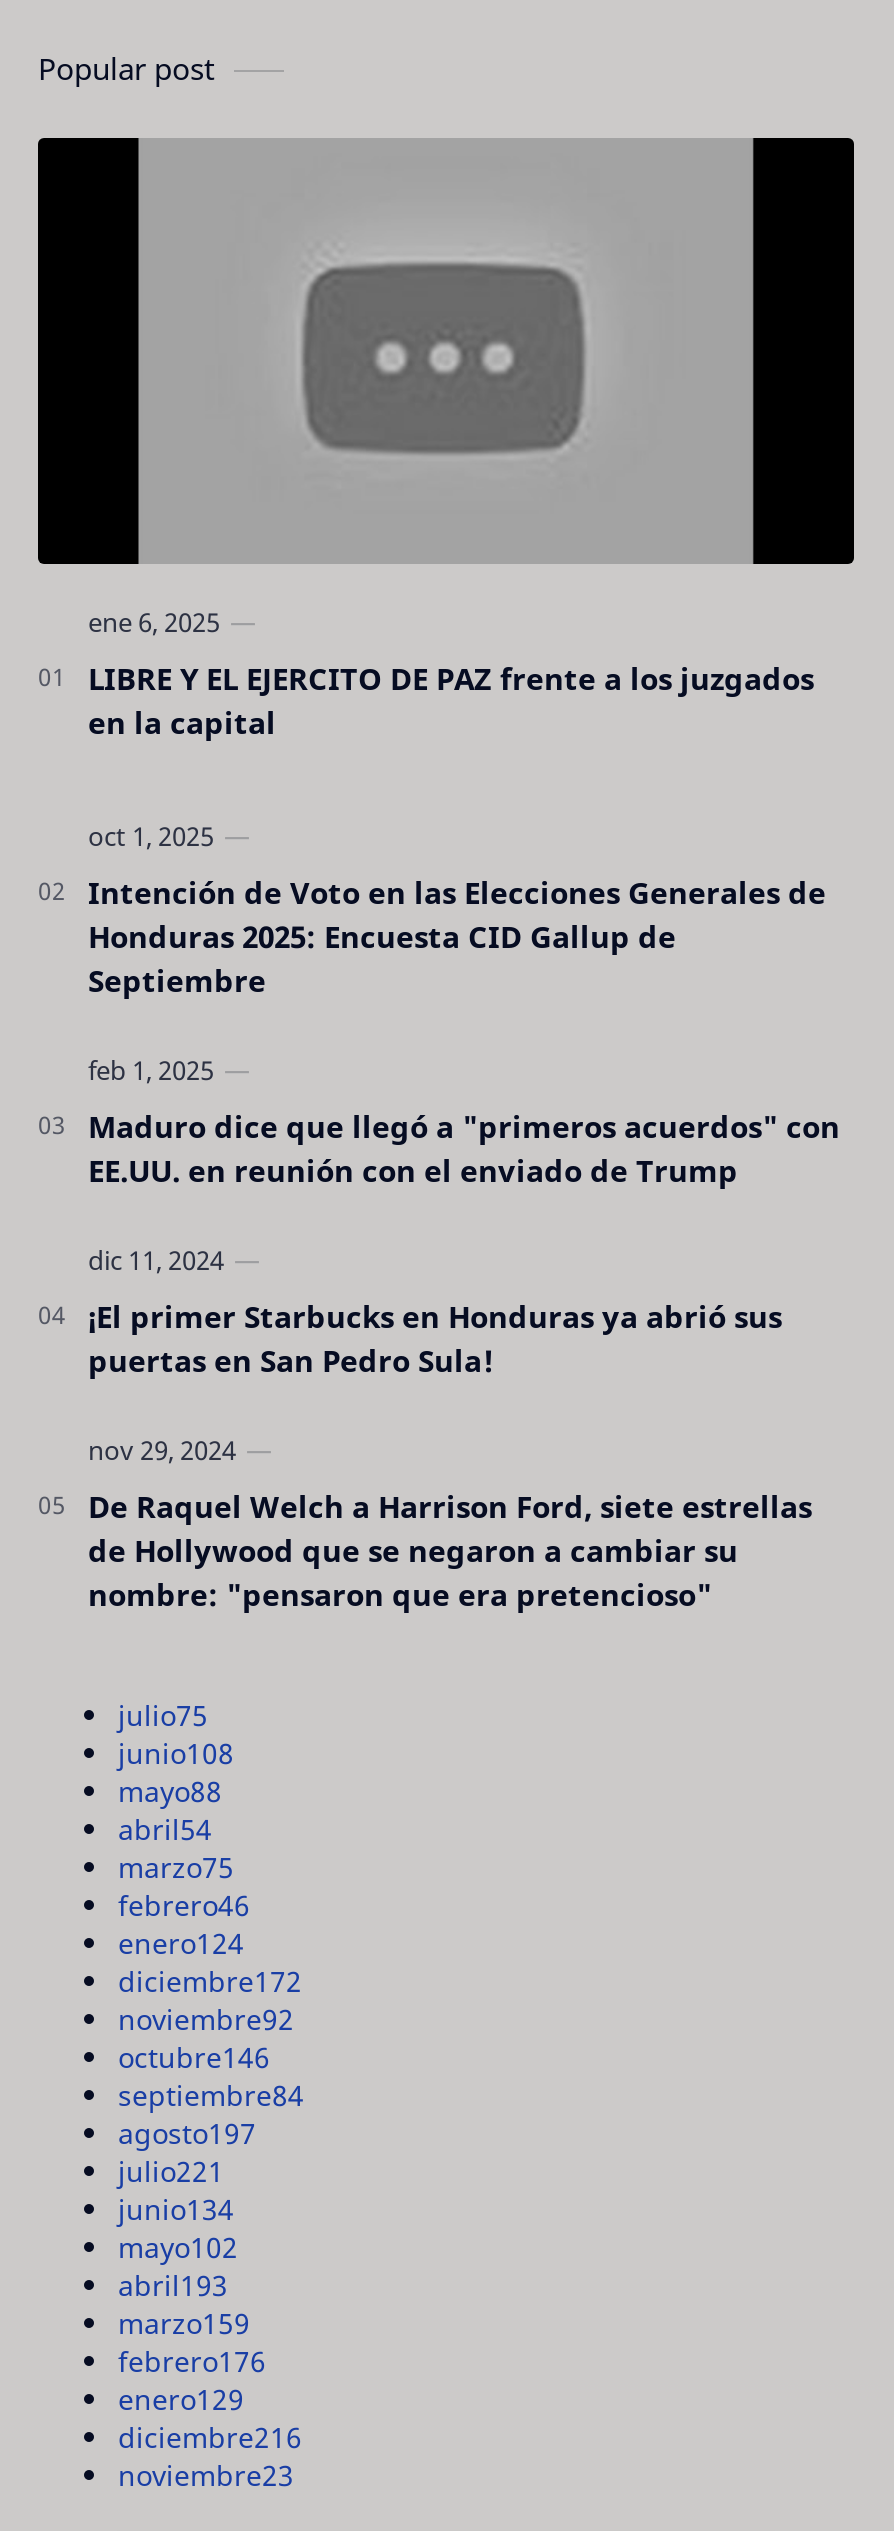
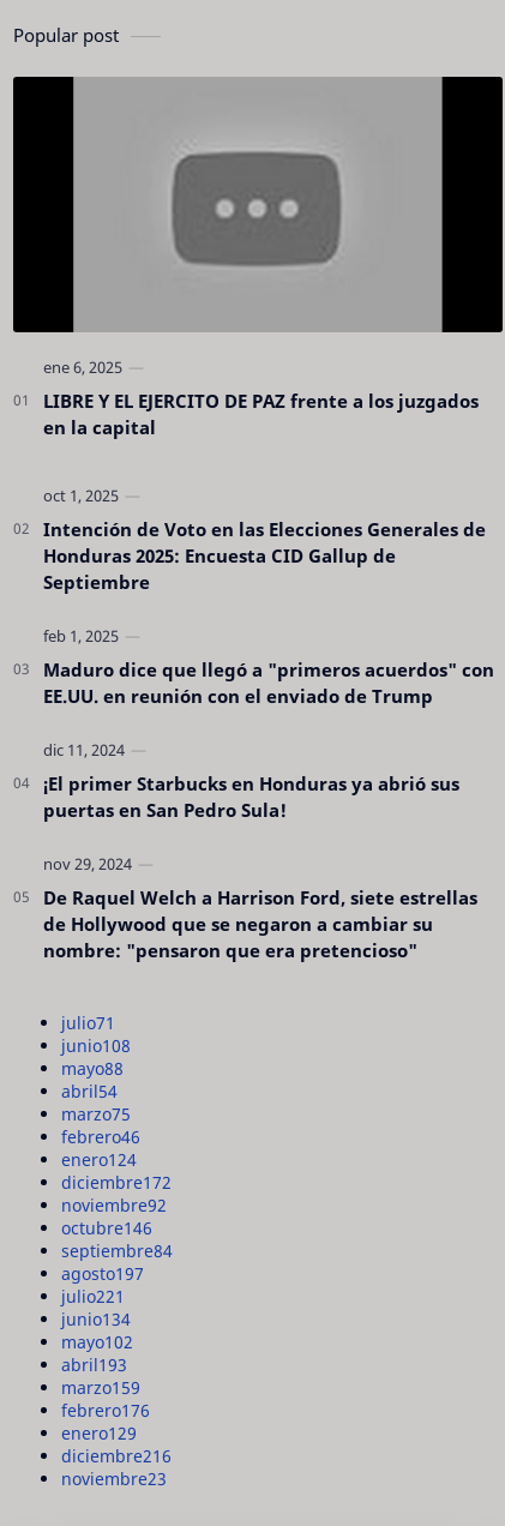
- julio75
+ julio71
